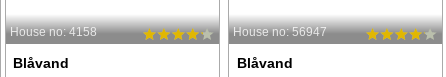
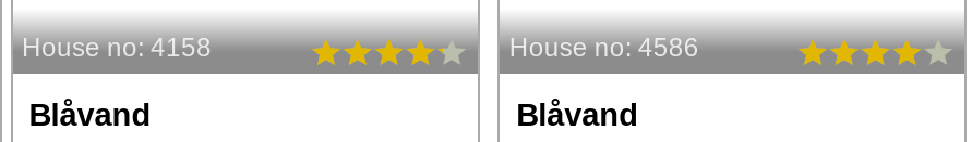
- House no: 56947
+ House no: 4586
